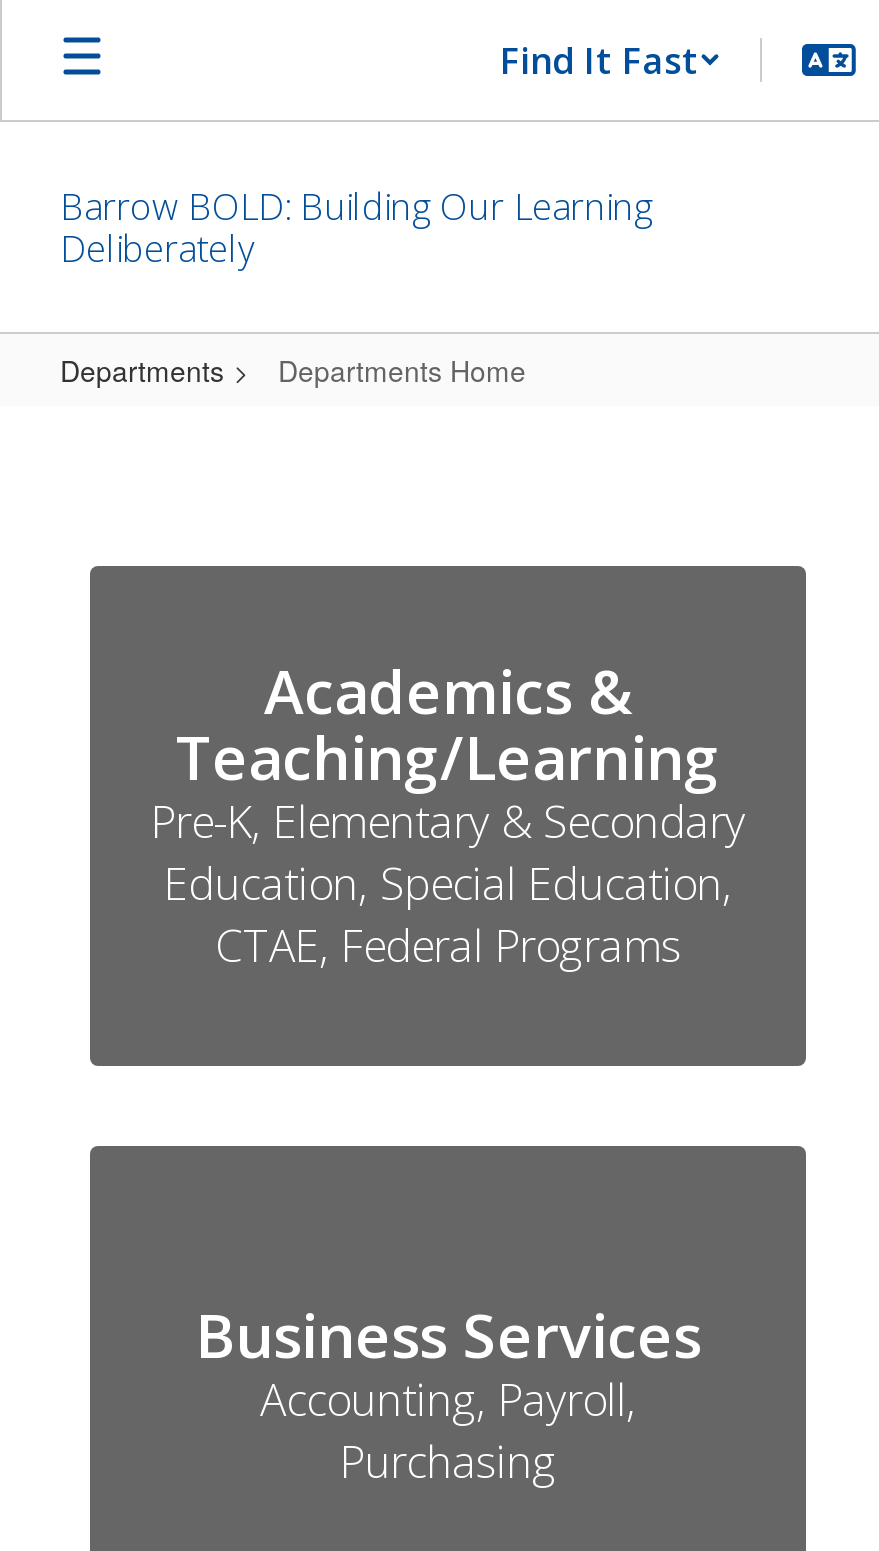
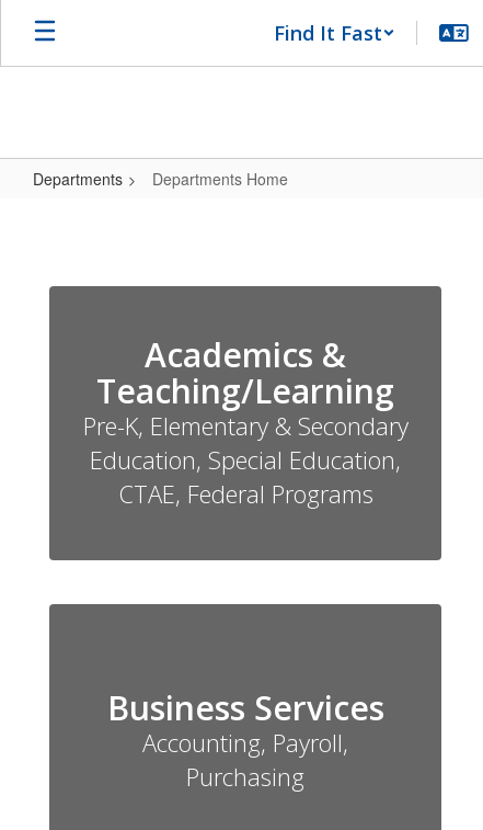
- Barrow BOLD: Building Our Learning
- Deliberately
